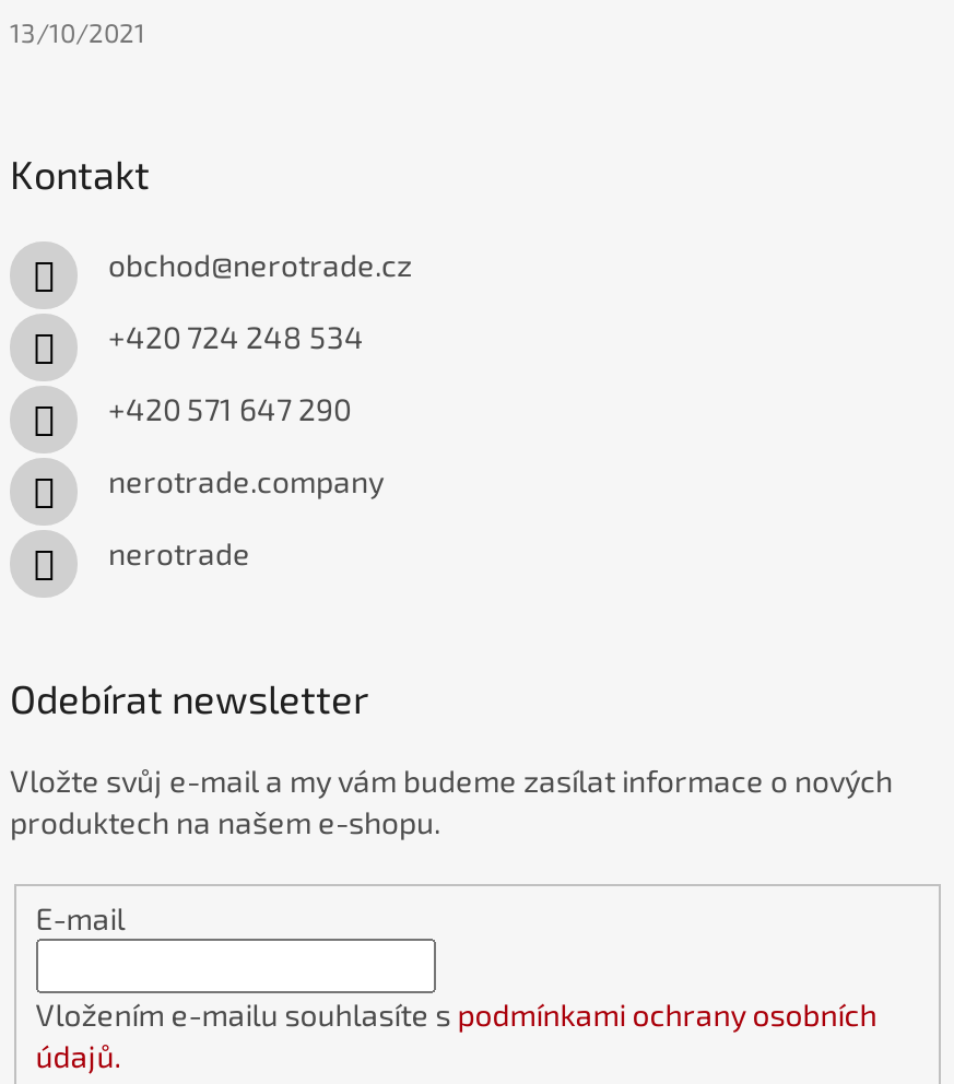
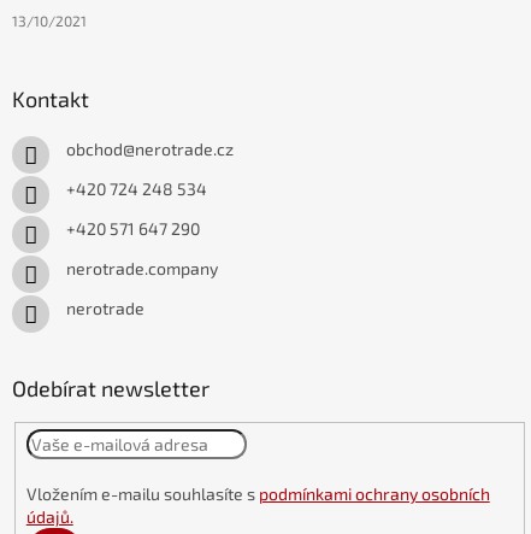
- Vložte svůj e-mail a my vám budeme zasílat informace o nových
- produktech na našem e-shopu.
- E-mail
